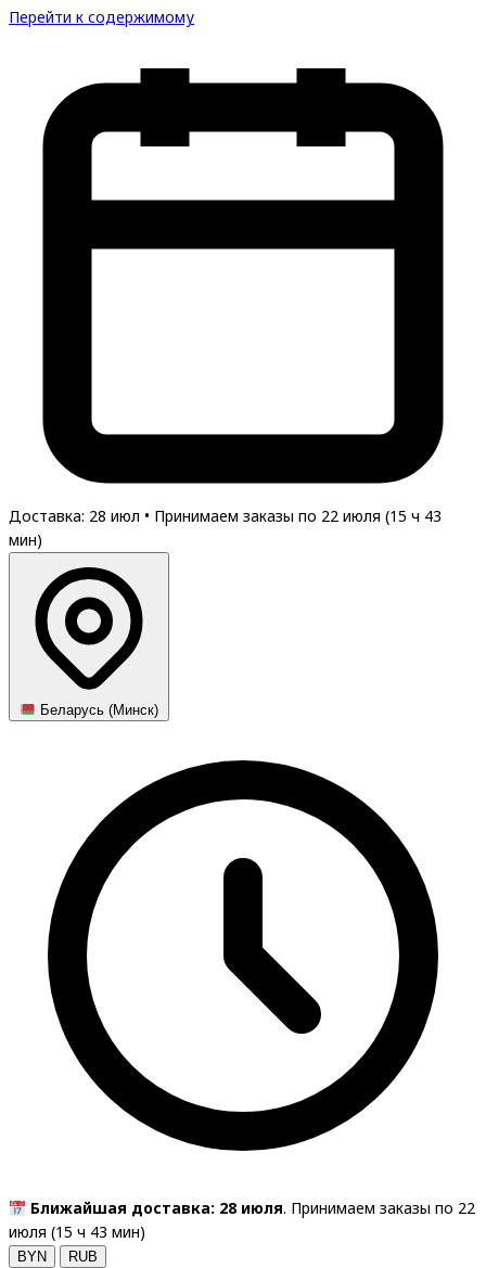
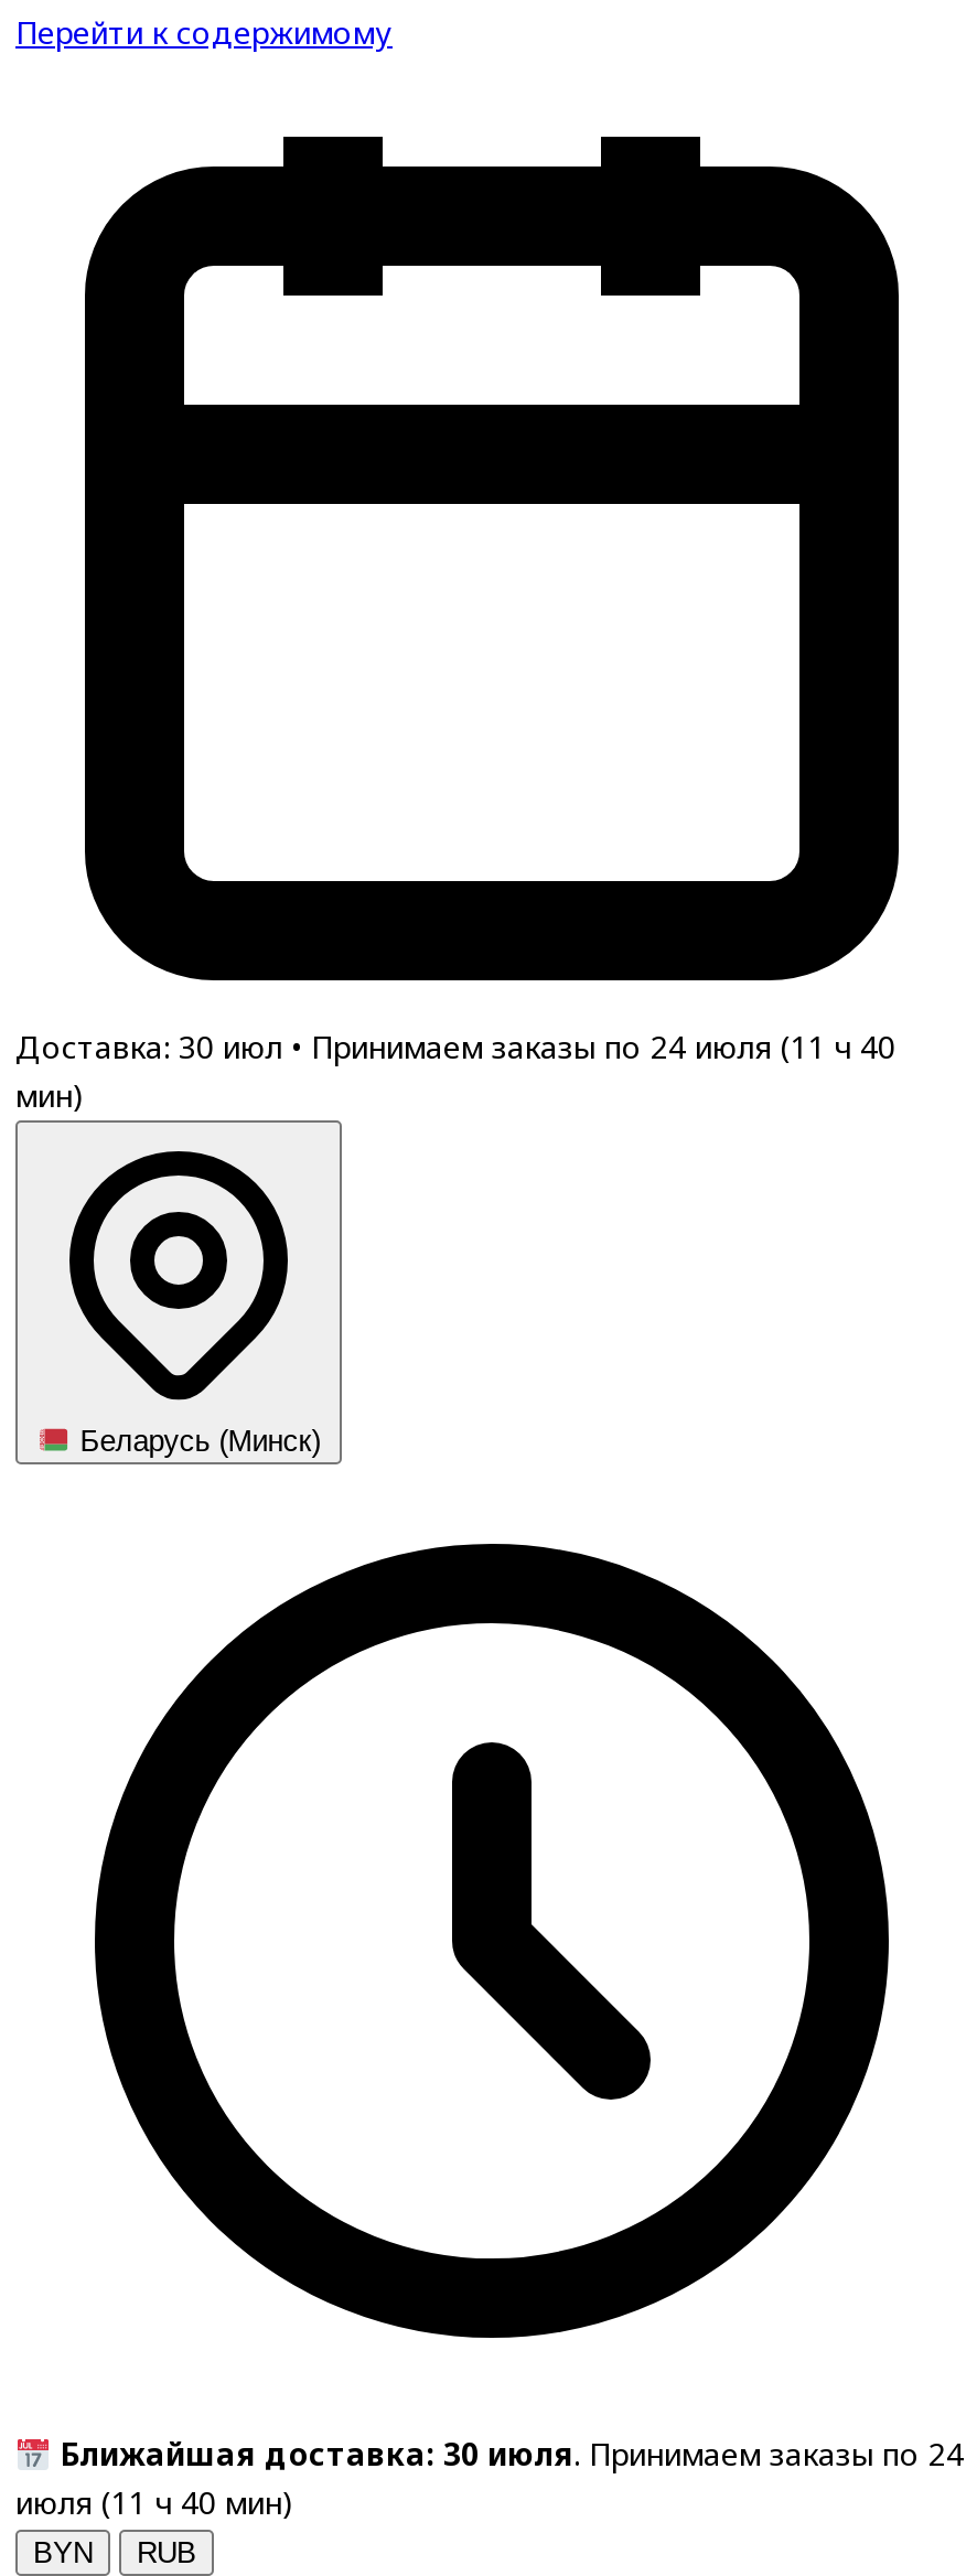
- Доставка: 28 июл • Принимаем заказы по 22 июля (15 ч 43
+ Доставка: 30 июл • Принимаем заказы по 24 июля (11 ч 40

- Ближайшая доставка: 28 июля. Принимаем заказы по 22
+ Ближайшая доставка: 30 июля. Принимаем заказы по 24

- июля (15 ч 43 мин)
+ июля (11 ч 40 мин)
